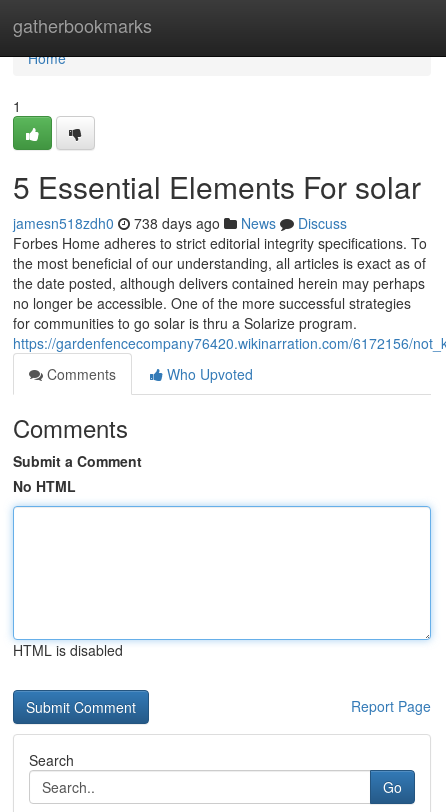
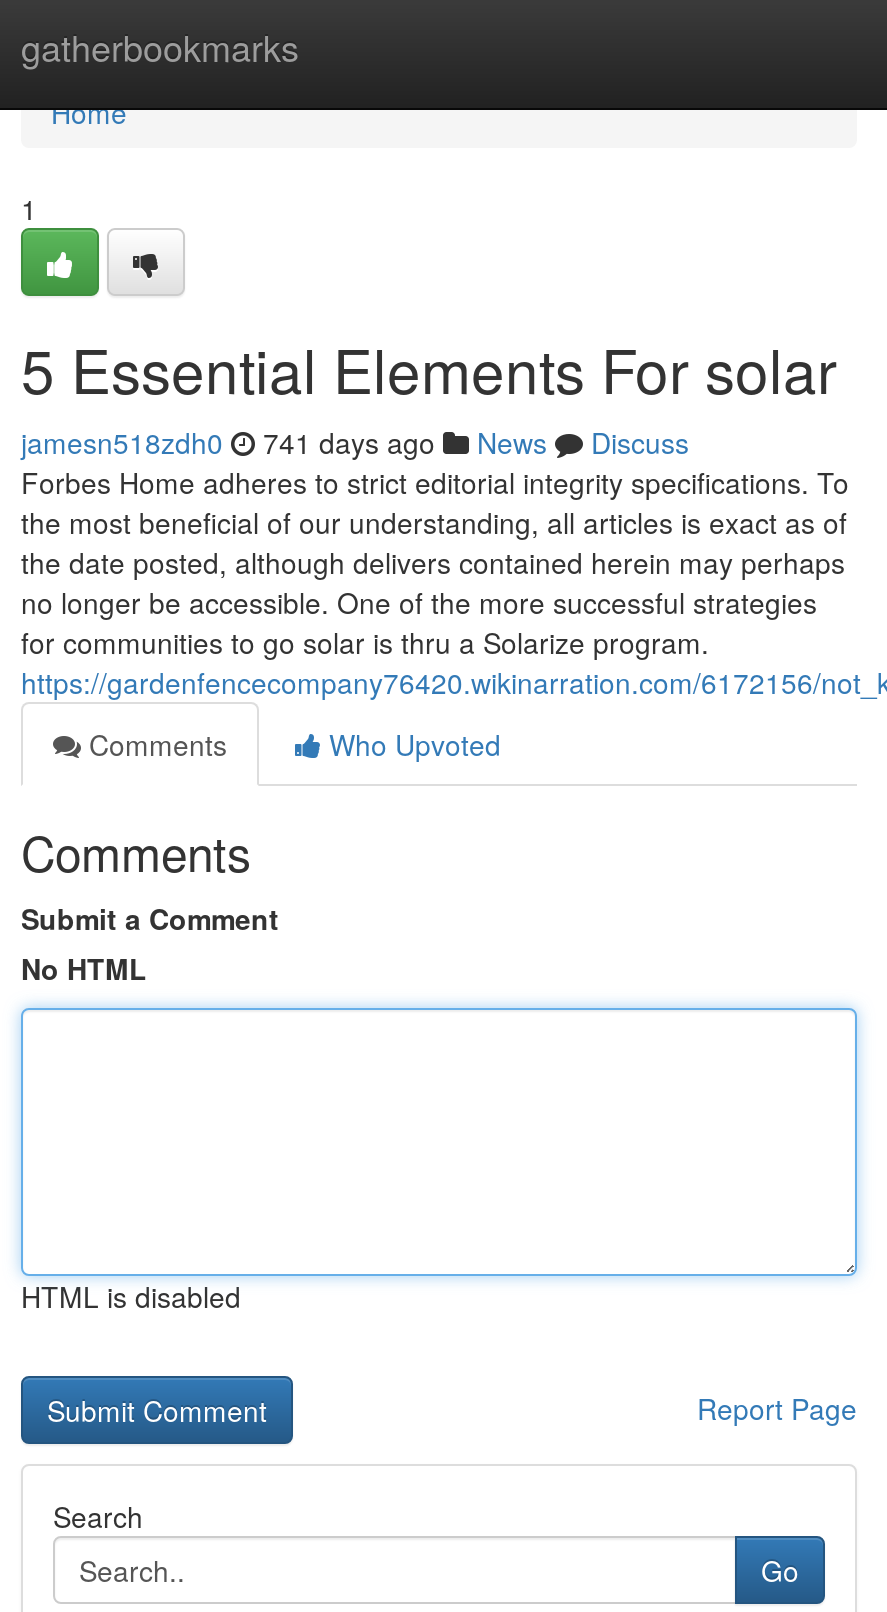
- jamesn518zdh0 738 days ago News Discuss
+ jamesn518zdh0 741 days ago News Discuss
